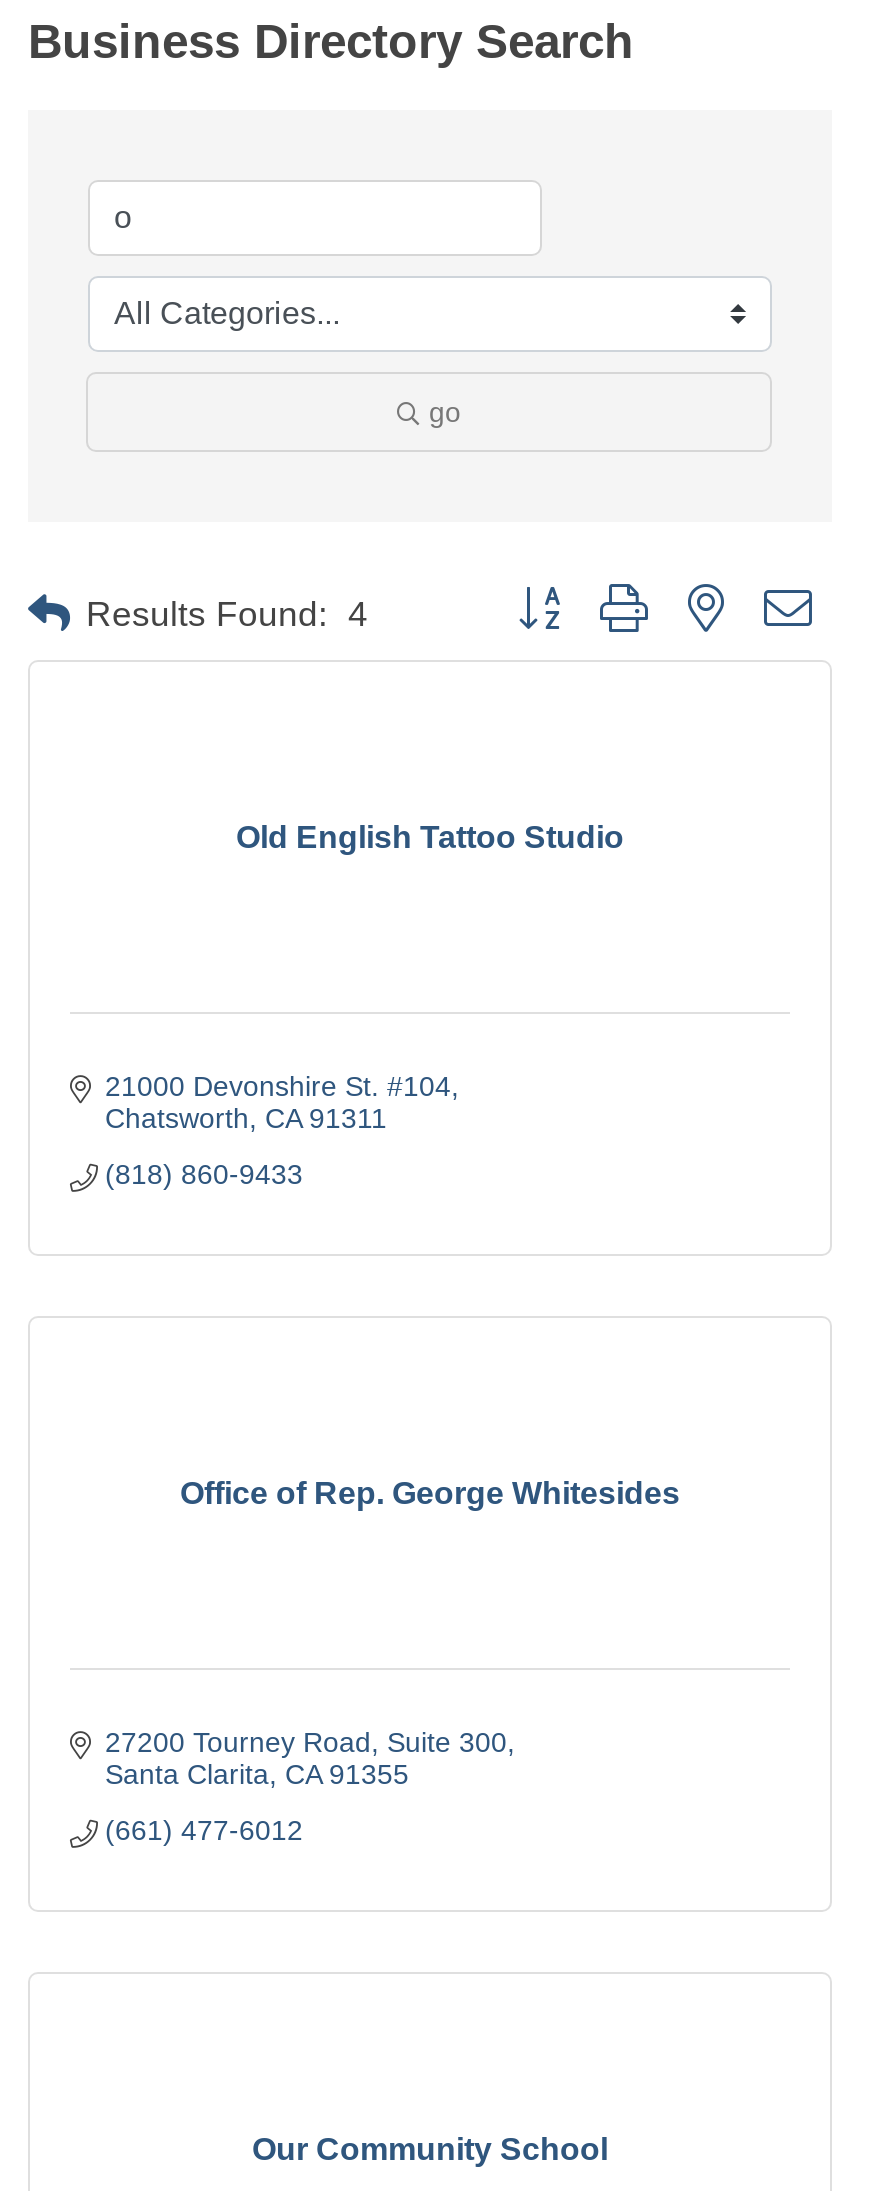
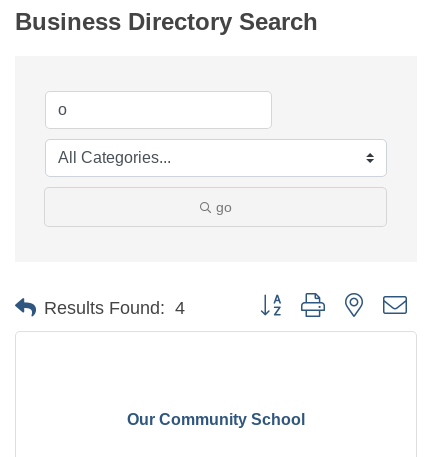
- Old English Tattoo Studio

- 21000 Devonshire St. #104
- Chatsworth CA 91311
- (818) 860-9433

- Office of Rep. George Whitesides

- 27200 Tourney Road Suite 300
- Santa Clarita CA 91355
- (661) 477-6012
